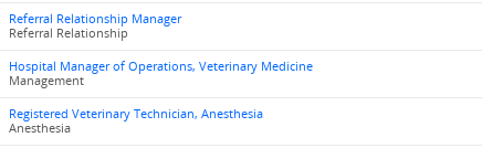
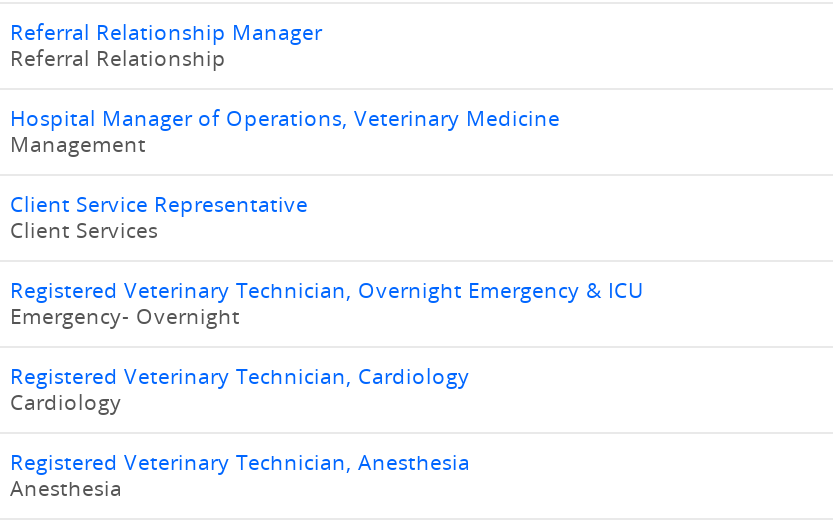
+ Client Service Representative
+ Client Services
+ Registered Veterinary Technician, Overnight Emergency & ICU
+ Emergency- Overnight
+ Registered Veterinary Technician, Cardiology
+ Cardiology
